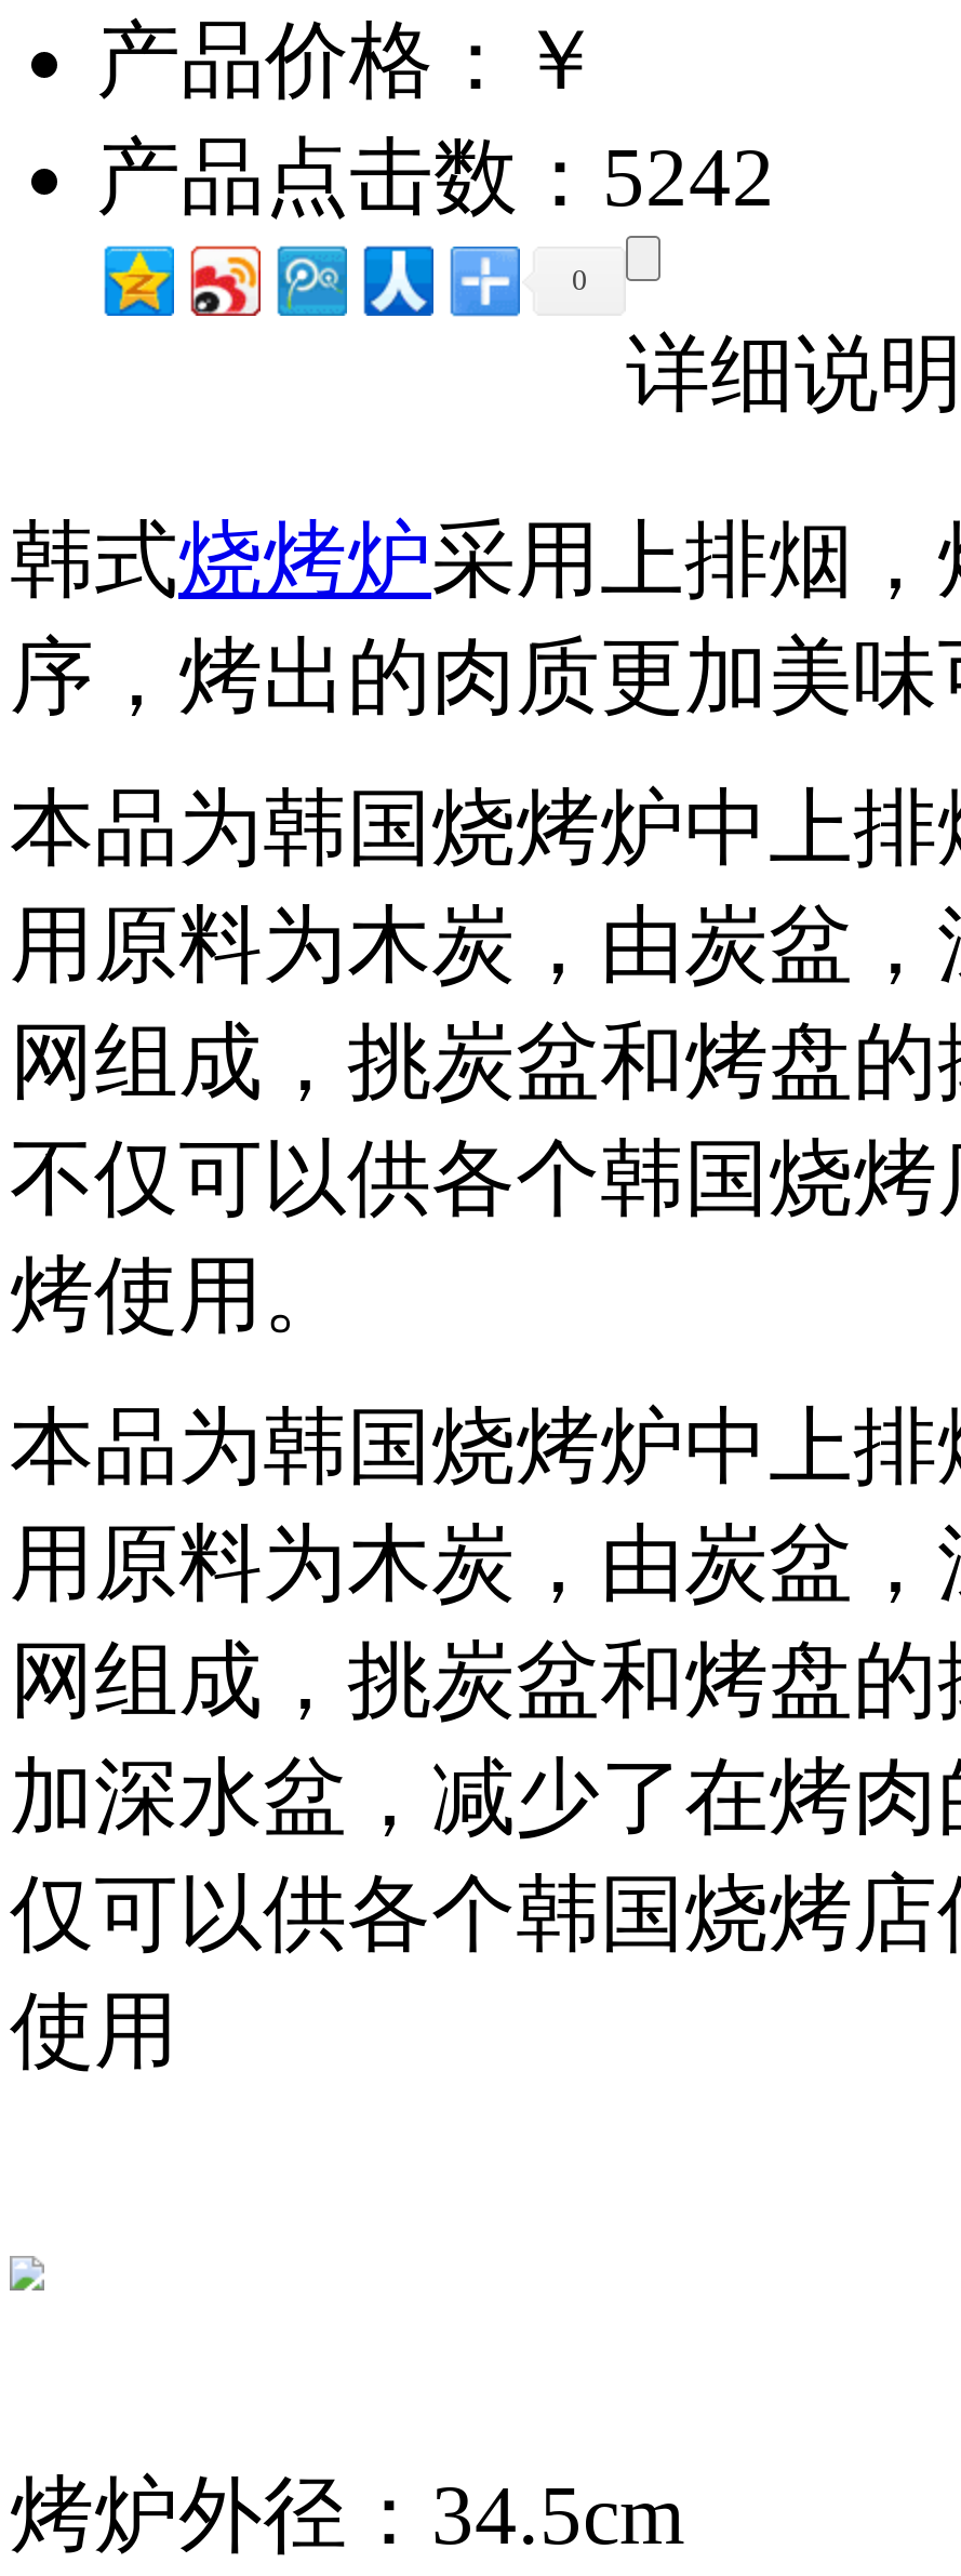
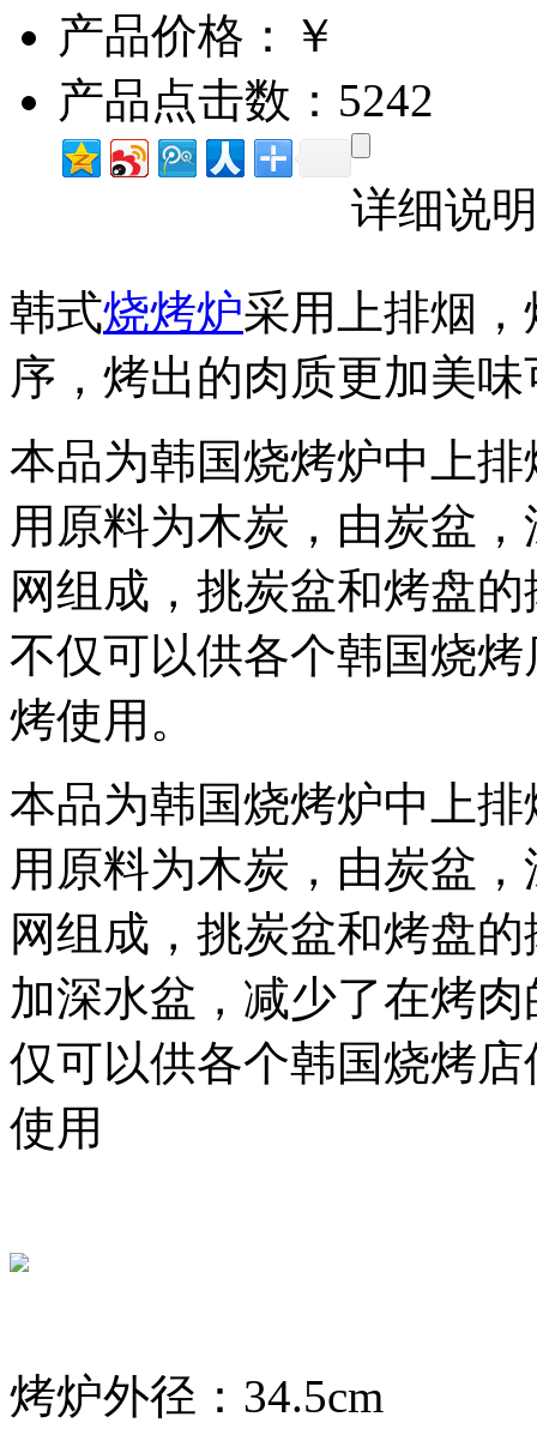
- 0
